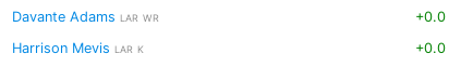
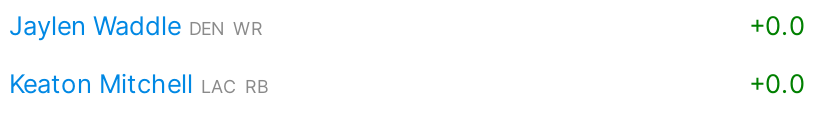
- Davante Adams LAR WR
+ Jaylen Waddle DEN WR

- Harrison Mevis LAR K
+ Keaton Mitchell LAC RB
